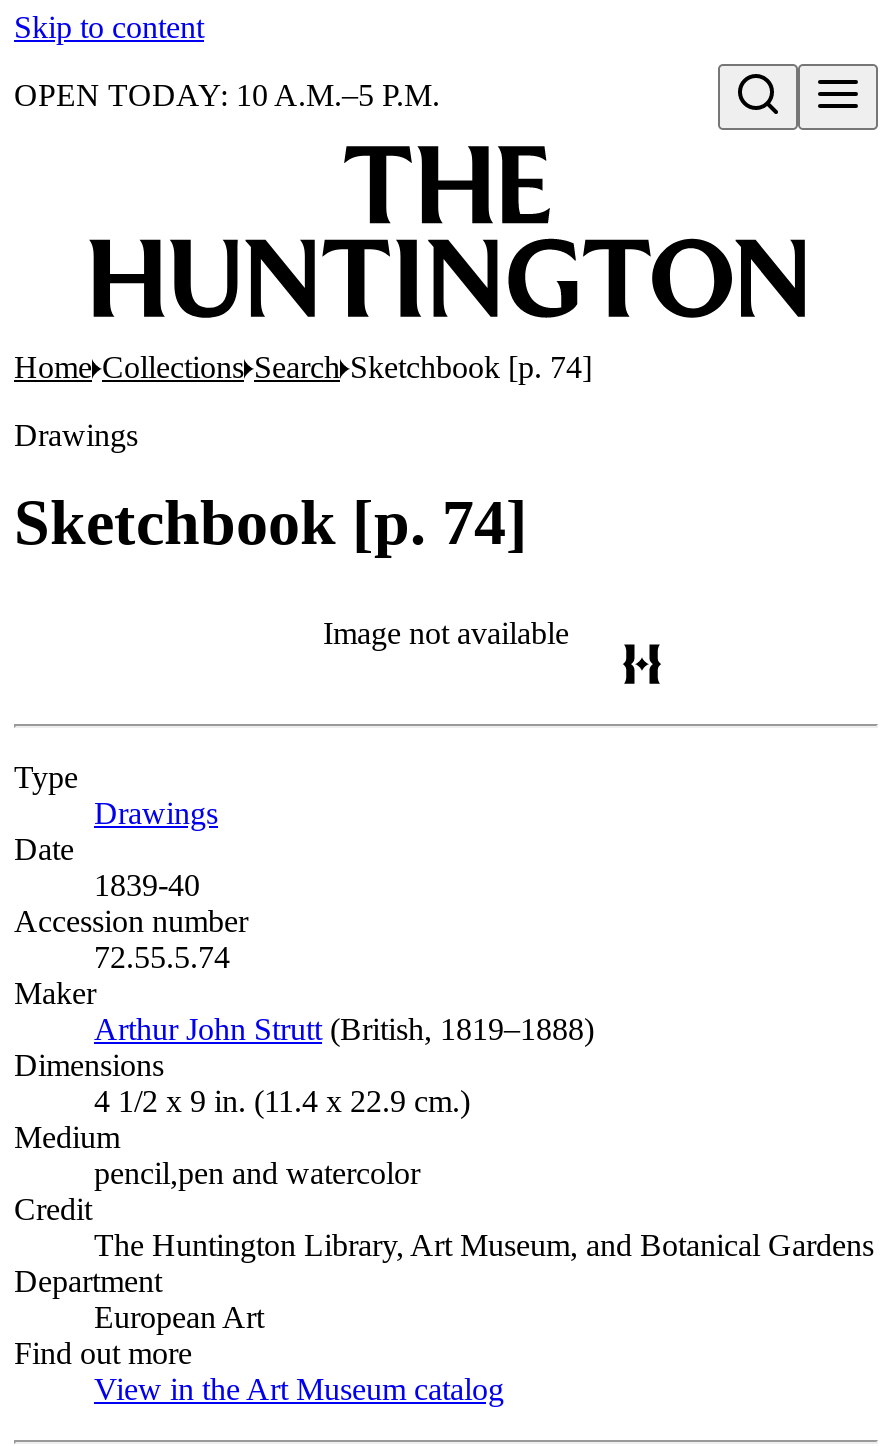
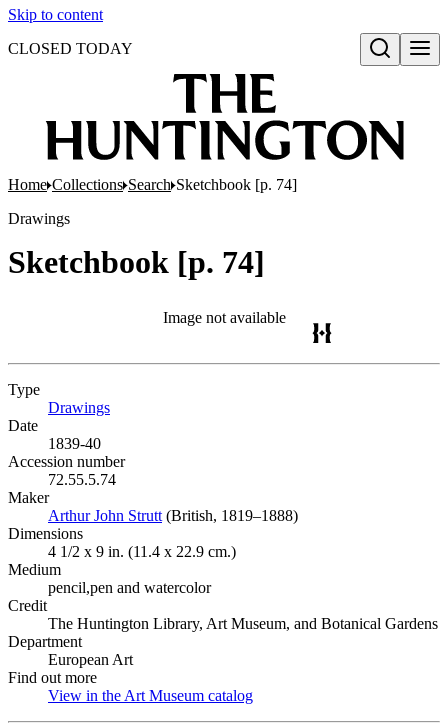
- OPEN TODAY: 10 A.M.–5 P.M.
+ CLOSED TODAY
